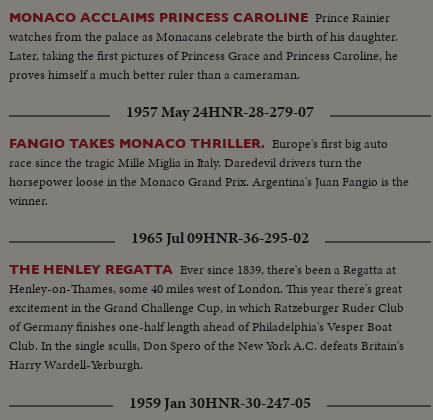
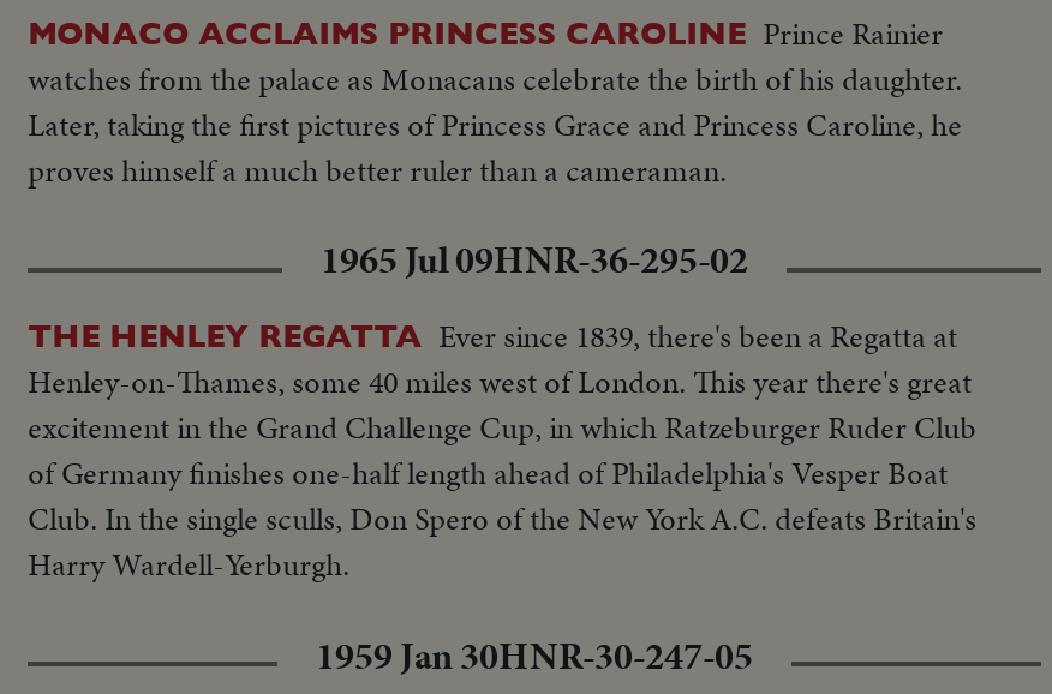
- 1957 May 24HNR-28-279-07
- FANGIO TAKES MONACO THRILLER. Europe's first big auto
- race since the tragic Mille Miglia in Italy. Daredevil drivers turn the
- horsepower loose in the Monaco Grand Prix. Argentina's Juan Fangio is the
- winner.
